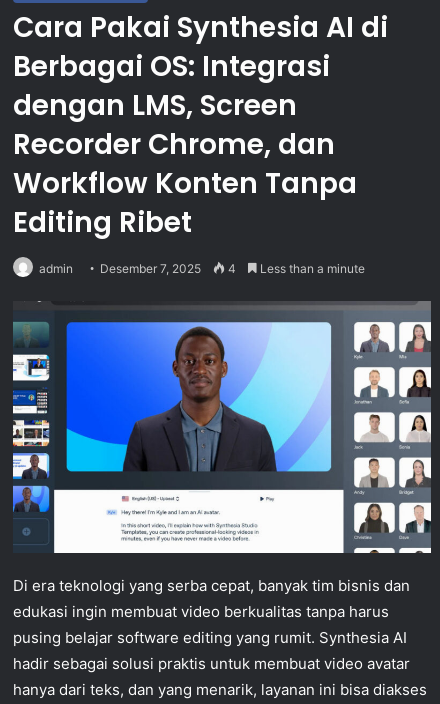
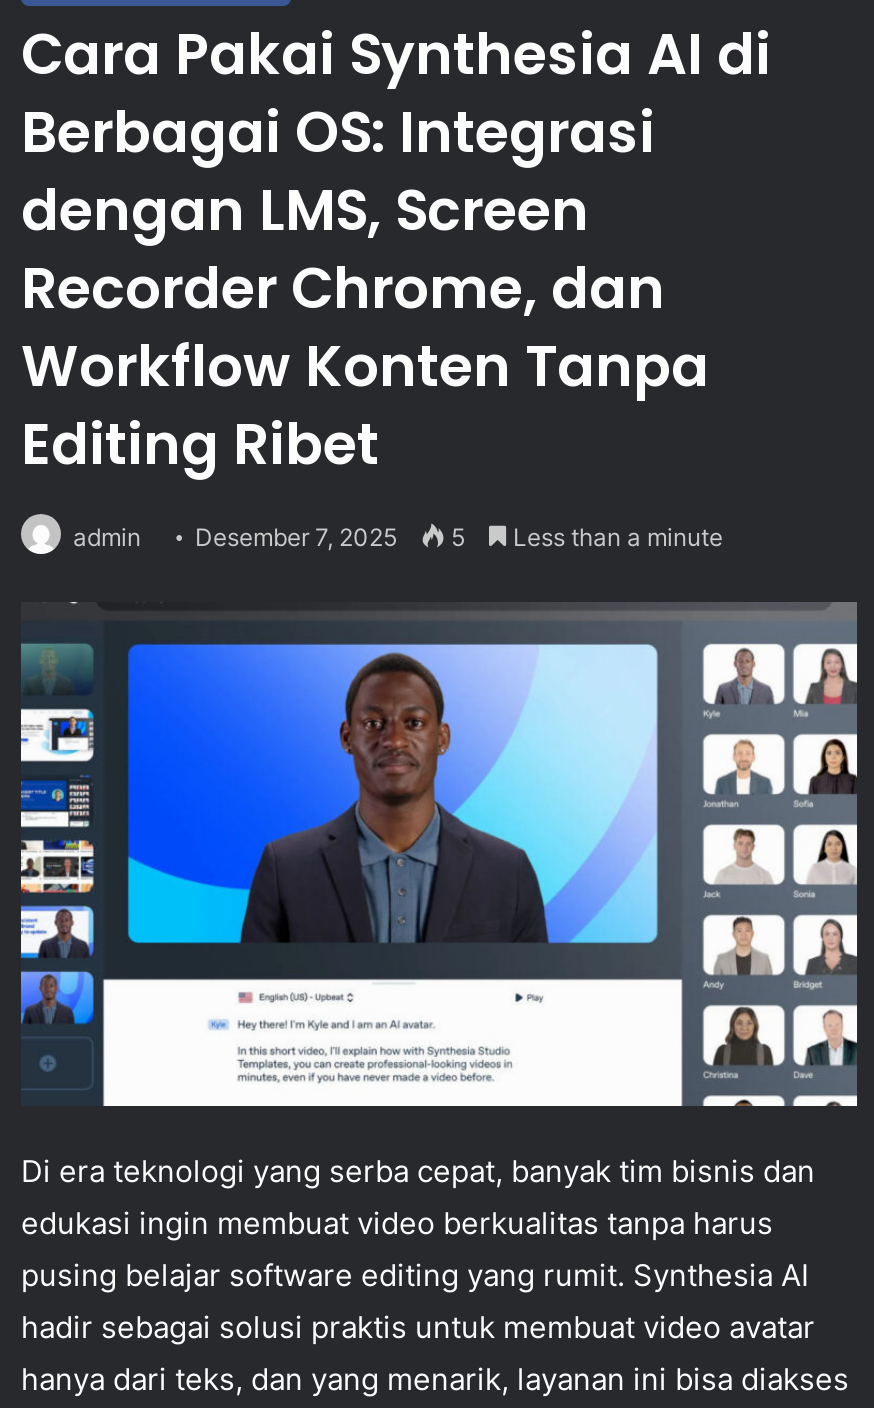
- admin Desember 7, 2025 4 Less than a minute
+ admin Desember 7, 2025 5 Less than a minute
